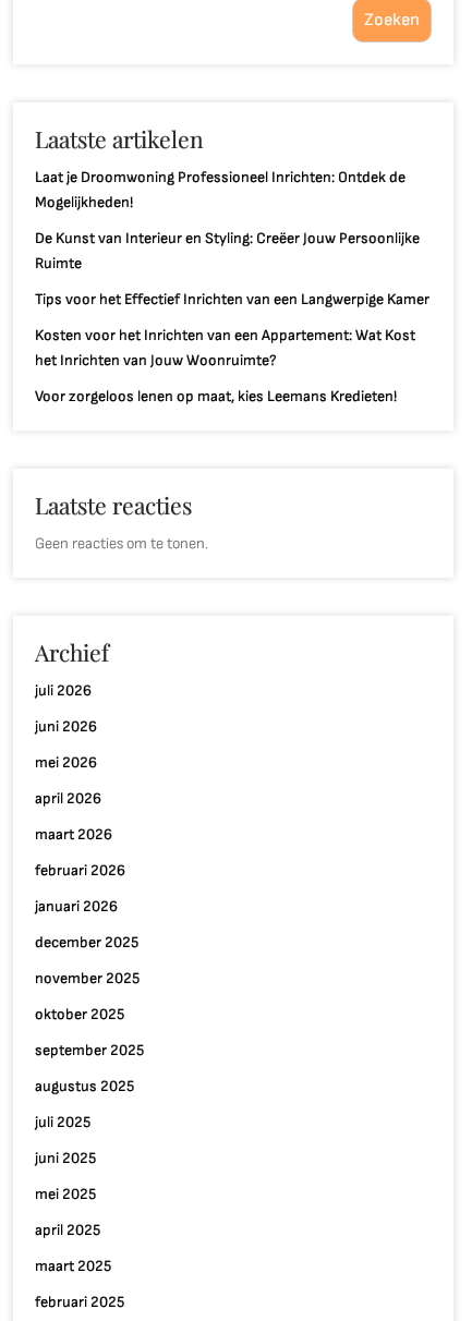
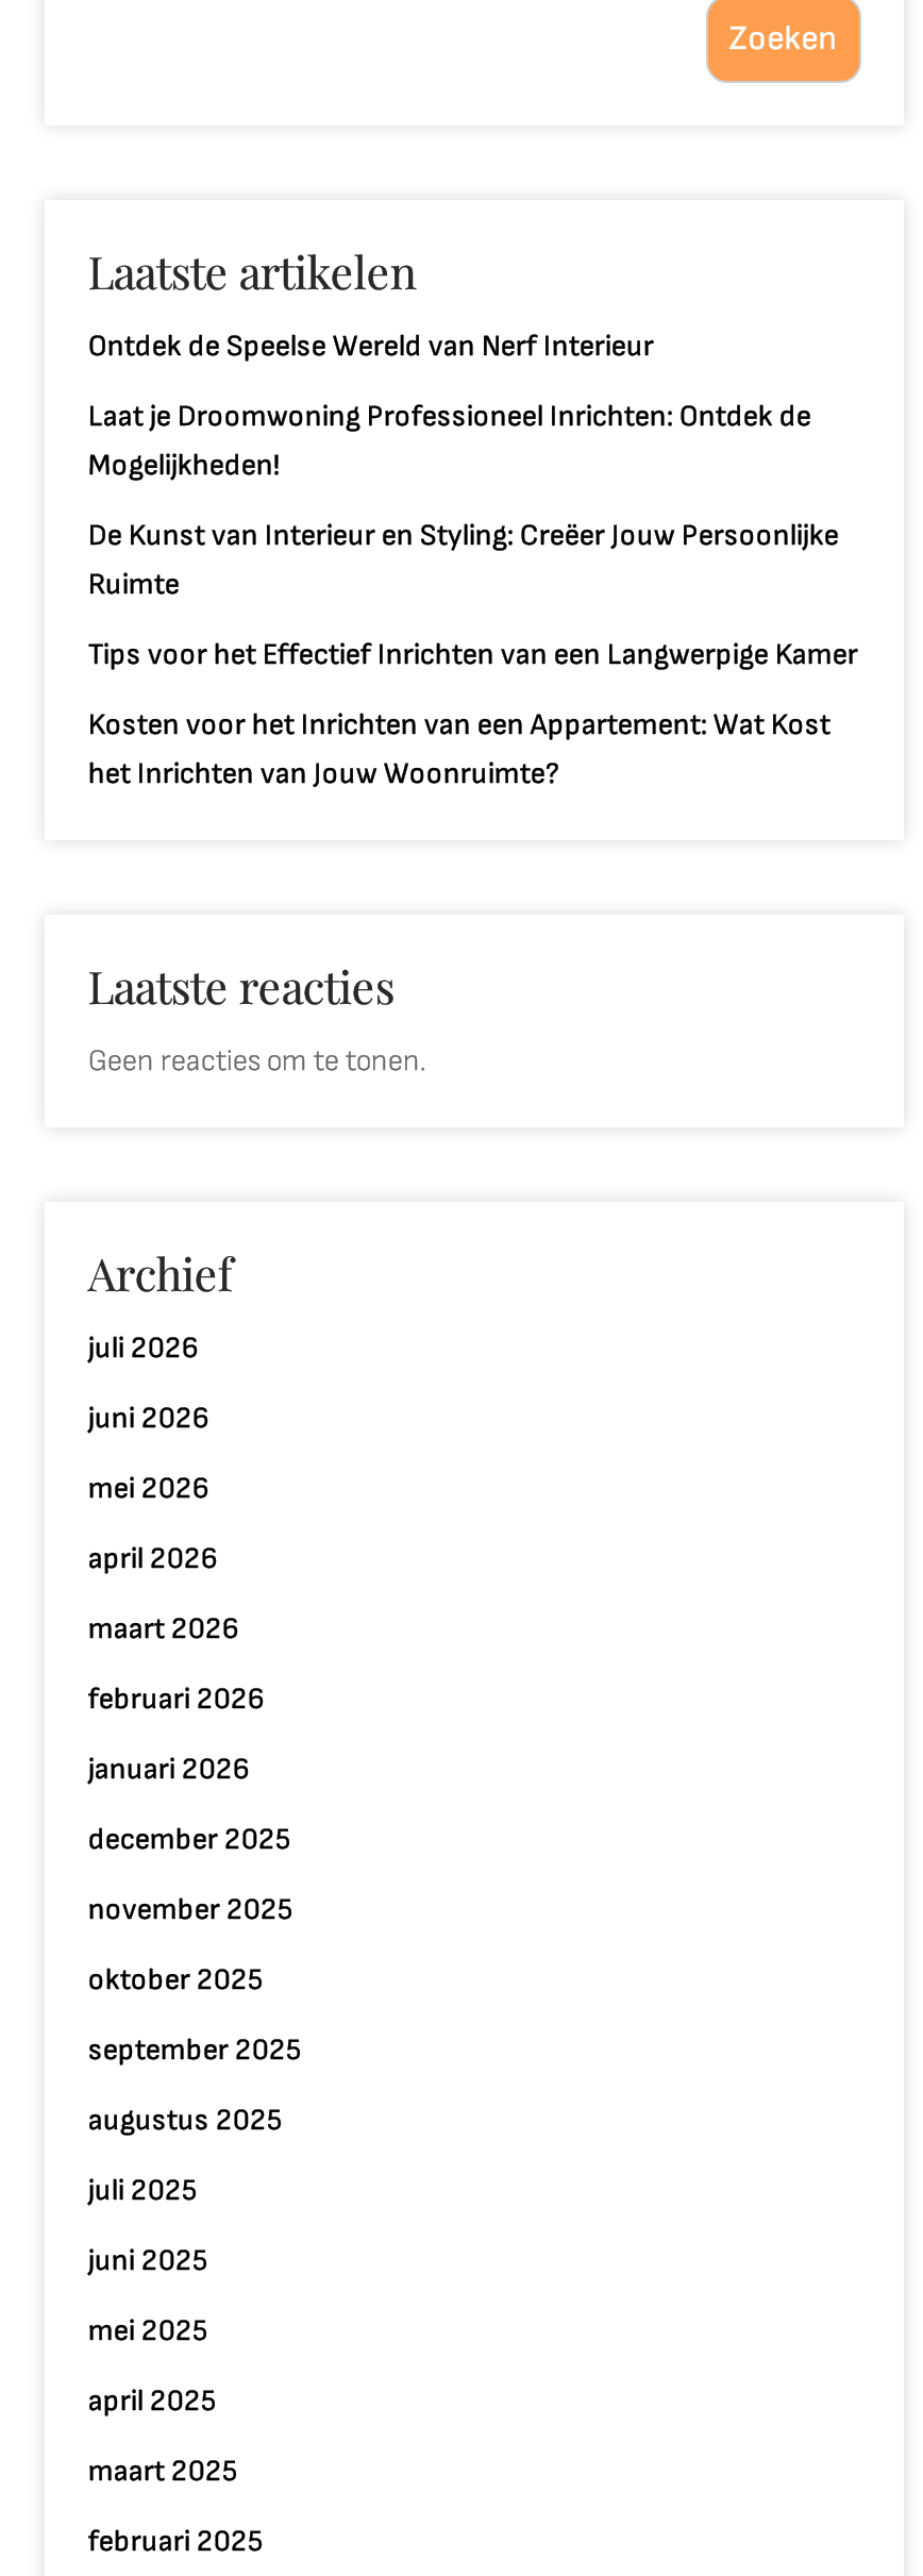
+ Ontdek de Speelse Wereld van Nerf Interieur

moved down: Laat je Droomwoning Professioneel Inrichten: Ontdek de | Mogelijkheden! | De Kunst van Interieur en Styling: Creëer Jouw Persoonlijke | Ruimte | Tips voor het Effectief Inrichten van een Langwerpige Kamer | Kosten voor het Inrichten van een Appartement: Wat Kost | het Inrichten van Jouw Woonruimte?

- Voor zorgeloos lenen op maat, kies Leemans Kredieten!
